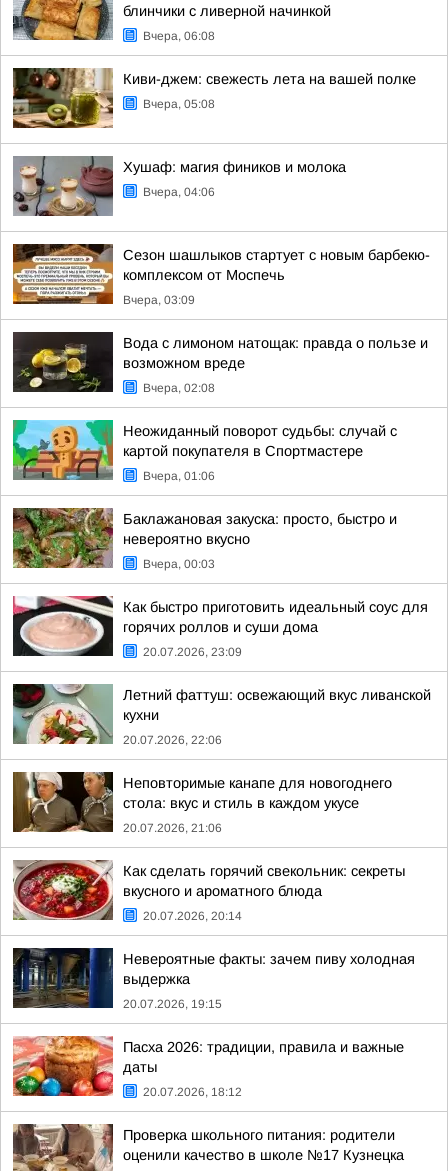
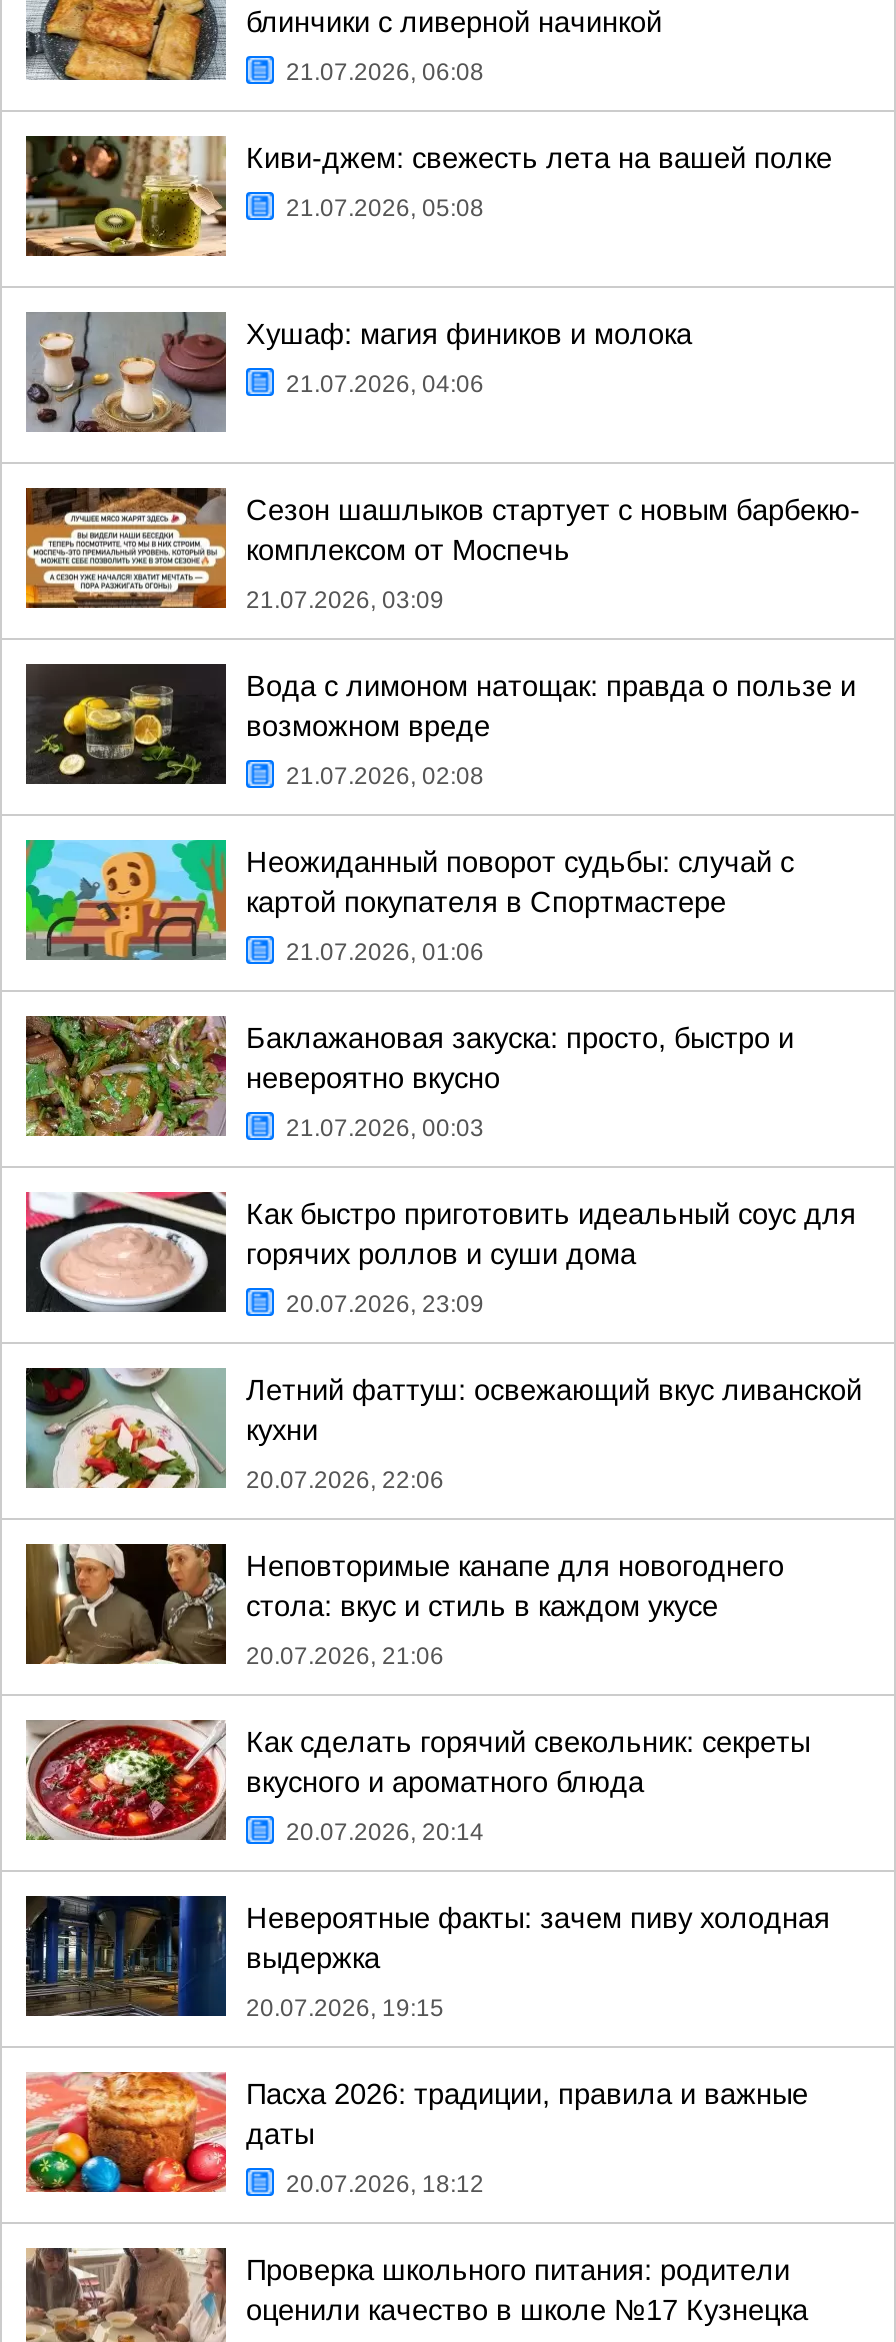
- Вчера, 06:08
+ 21.07.2026, 06:08

- Вчера, 05:08
+ 21.07.2026, 05:08

- Вчера, 04:06
+ 21.07.2026, 04:06

- Вчера, 03:09
+ 21.07.2026, 03:09

- Вчера, 02:08
+ 21.07.2026, 02:08

- Вчера, 01:06
+ 21.07.2026, 01:06

- Вчера, 00:03
+ 21.07.2026, 00:03
